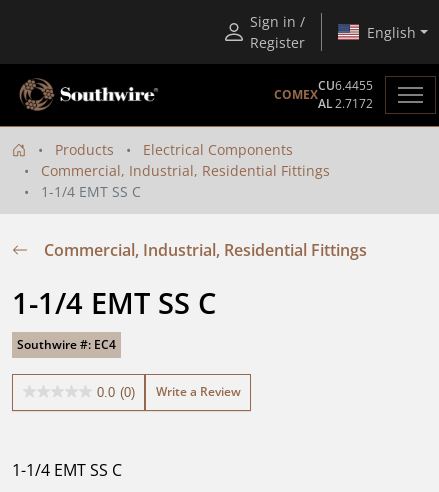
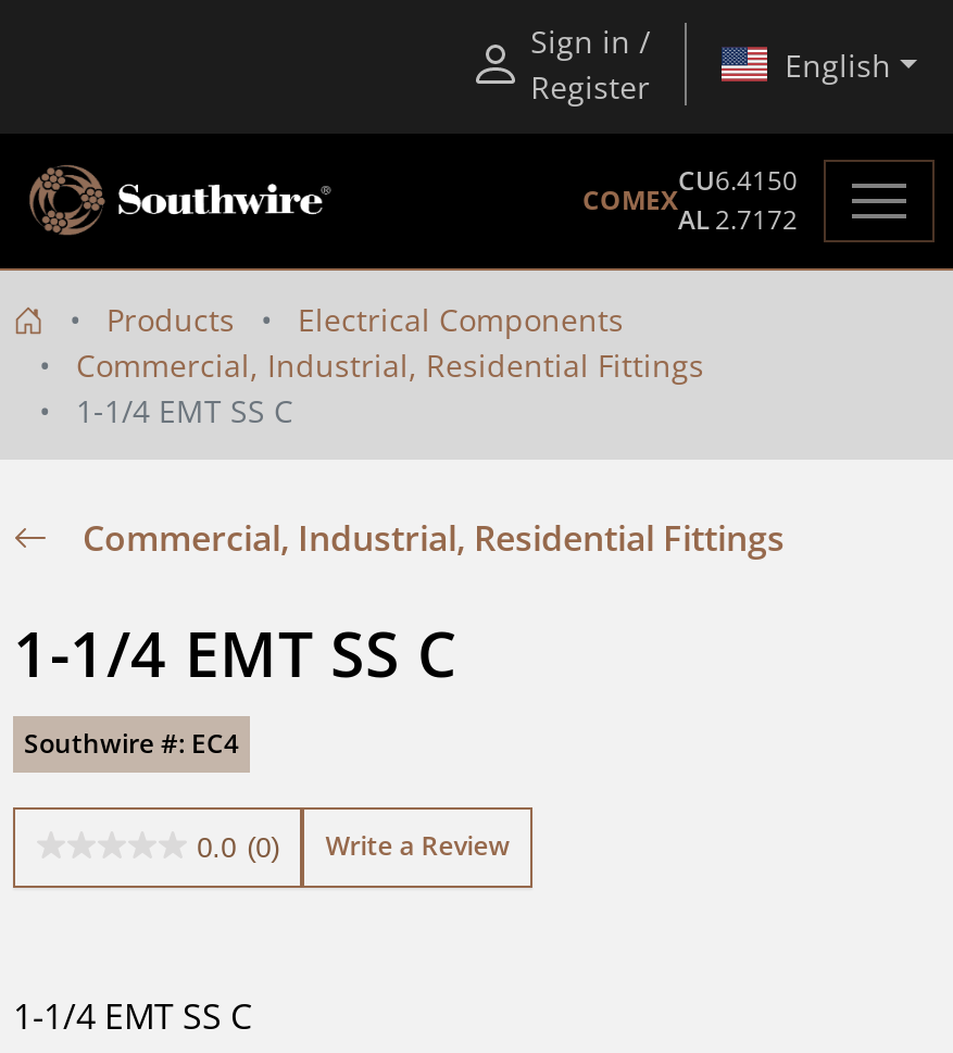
- CU6.4455
+ CU6.4150
